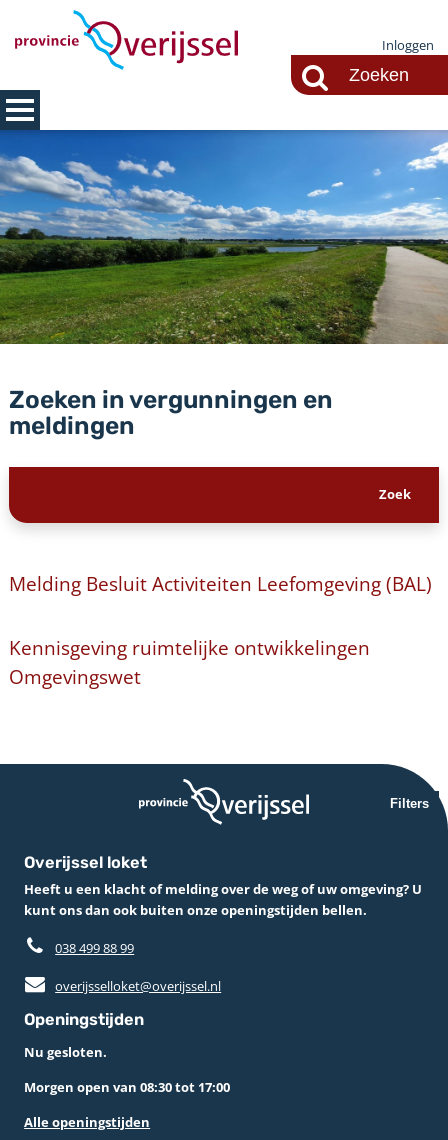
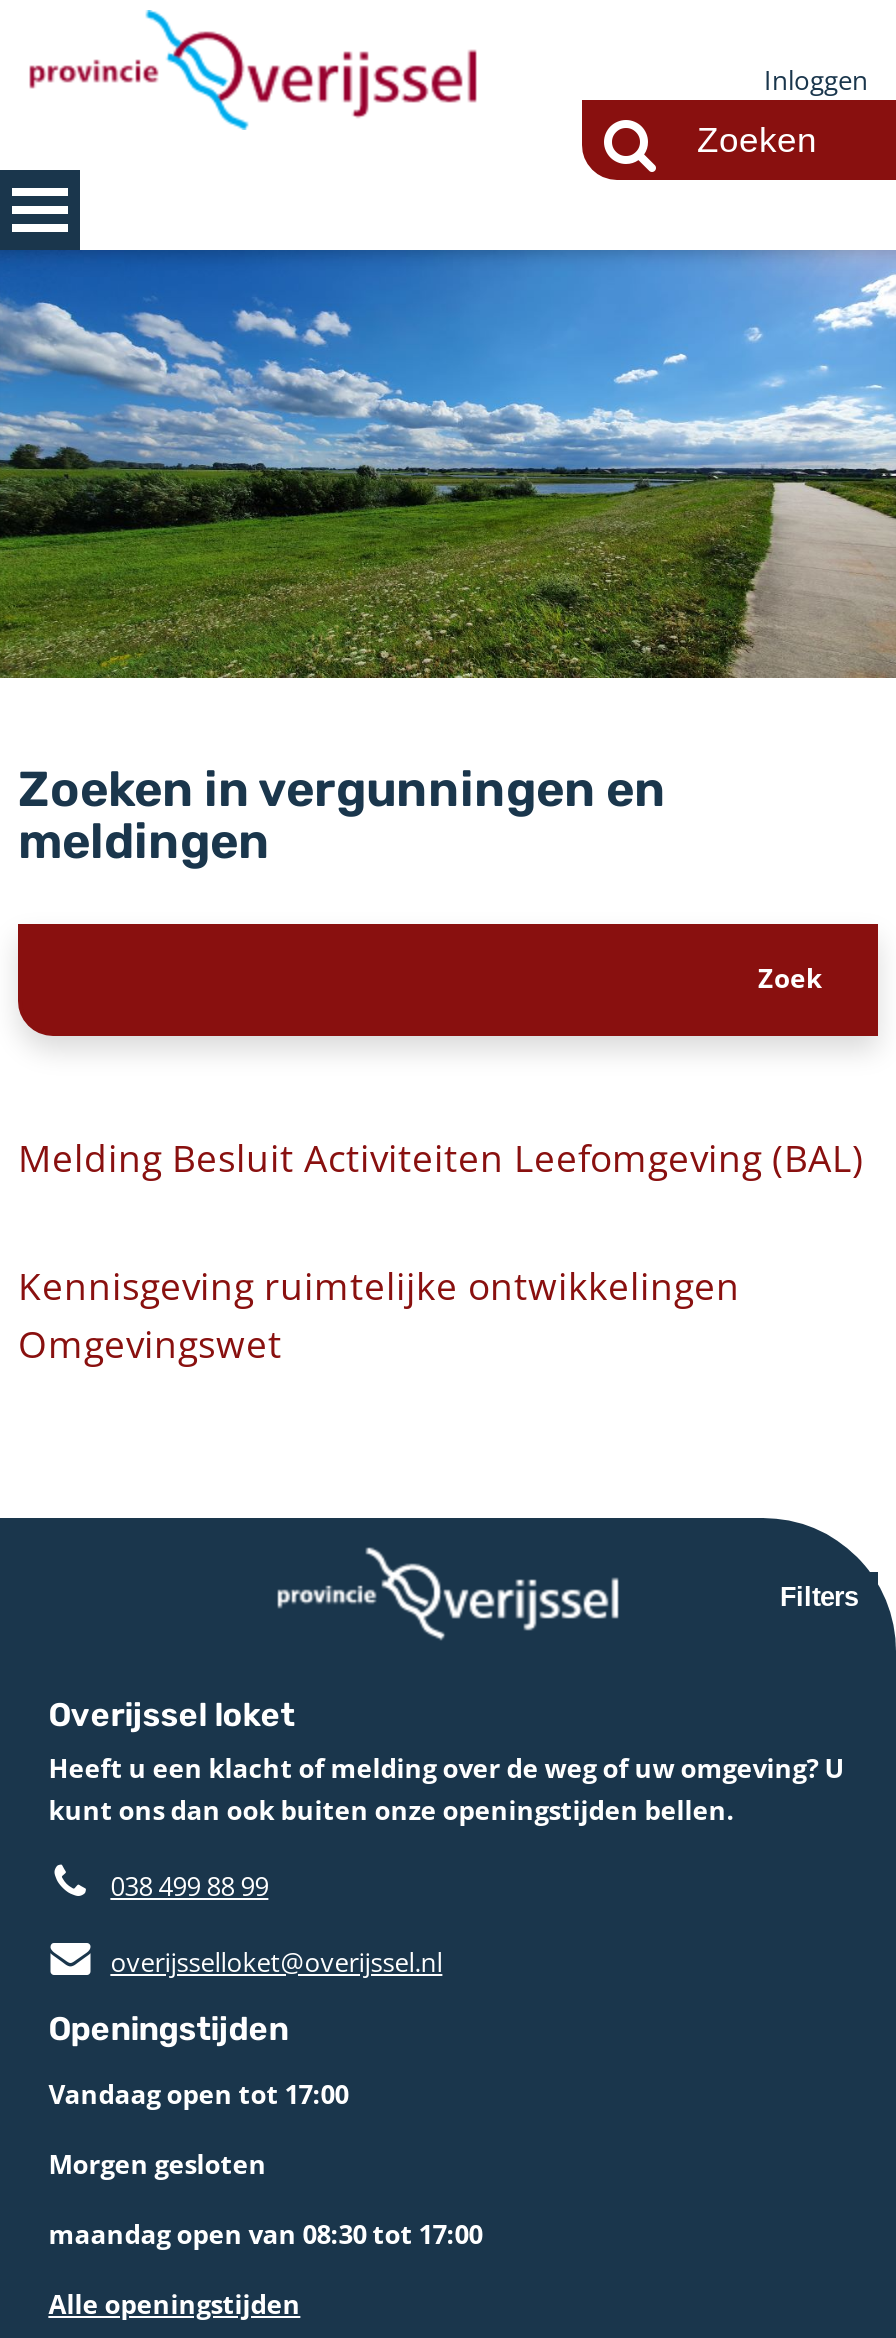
- Nu gesloten.
- Morgen open van 08:30 tot 17:00
+ Vandaag open tot 17:00
+ Morgen gesloten
+ maandag open van 08:30 tot 17:00
